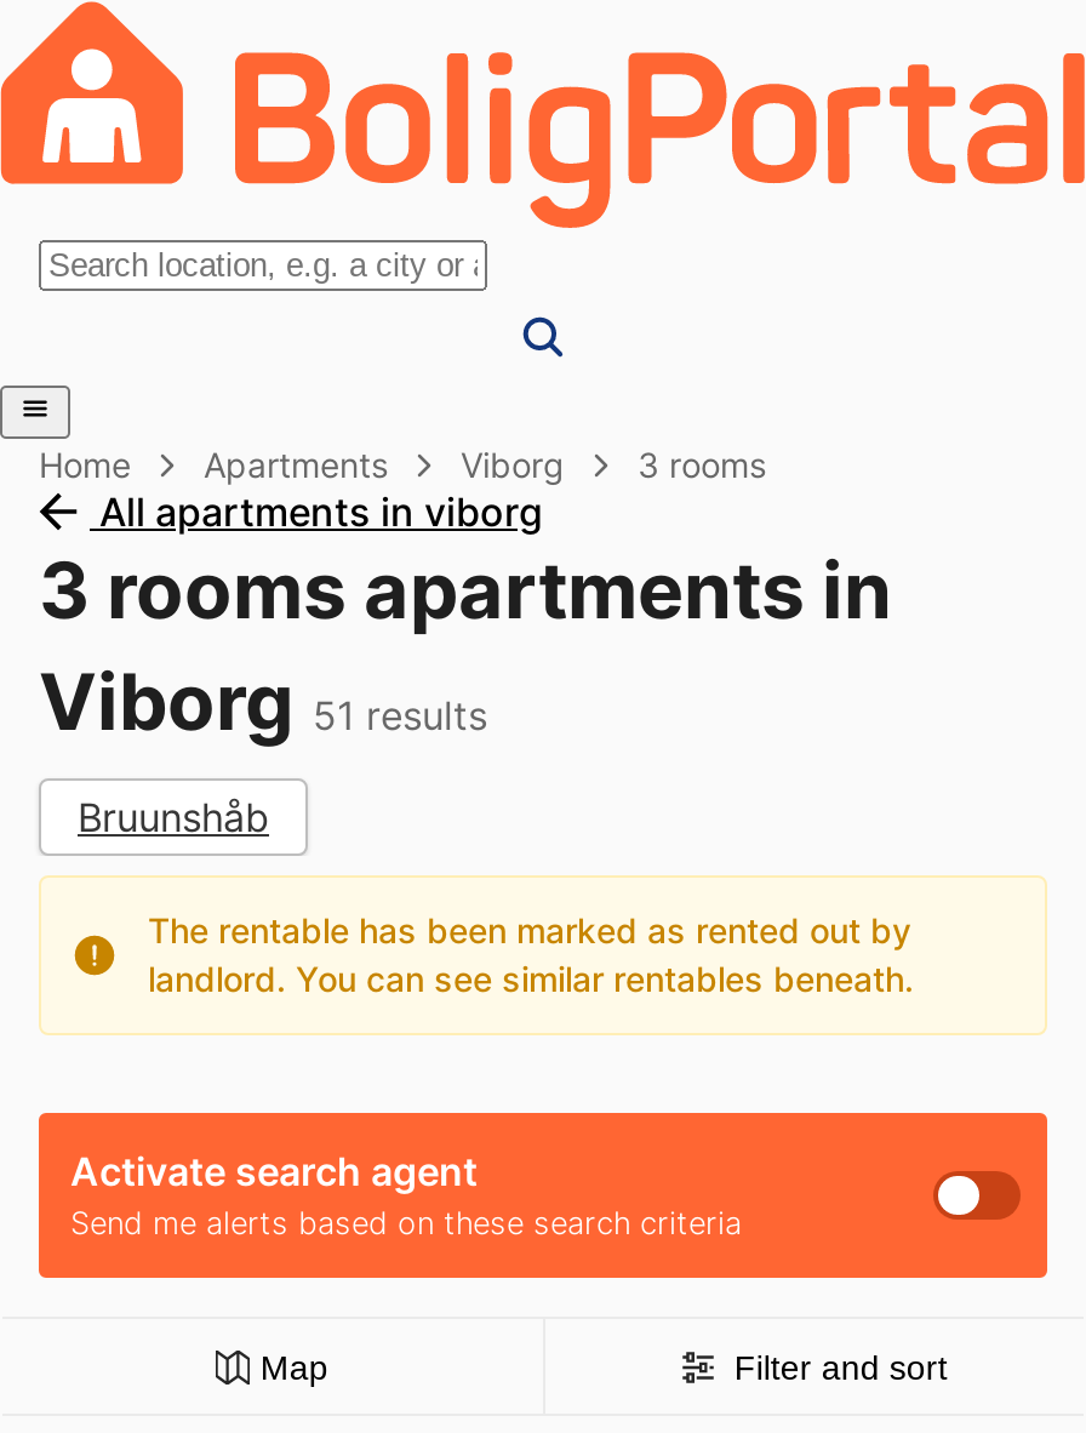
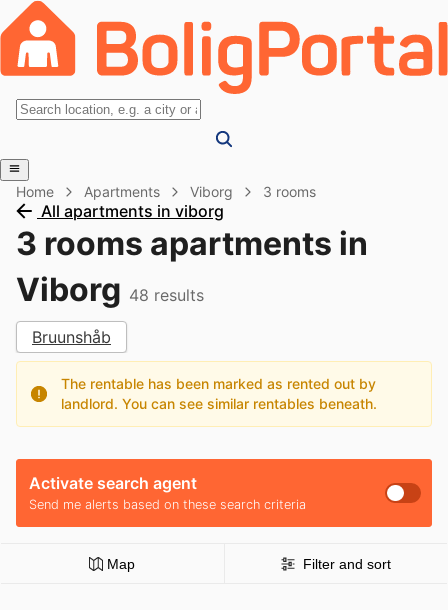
- Viborg 51 results
+ Viborg 48 results
